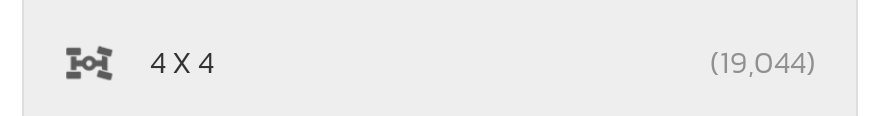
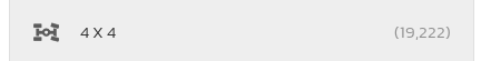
- (19,044)
+ (19,222)
